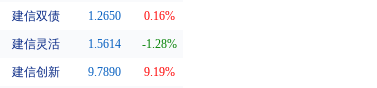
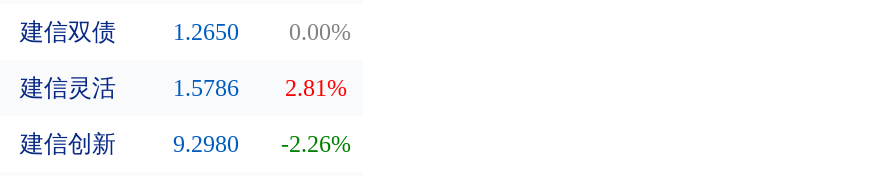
- 1.2650 0.16%
+ 1.2650 0.00%

- 1.5614
+ 1.5786

- -1.28%
+ 2.81%

- 9.7890
+ 9.2980

- 9.19%
+ -2.26%
